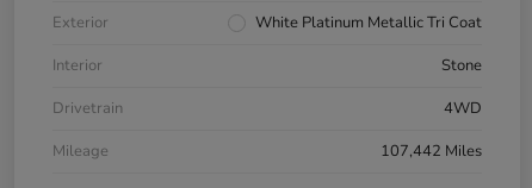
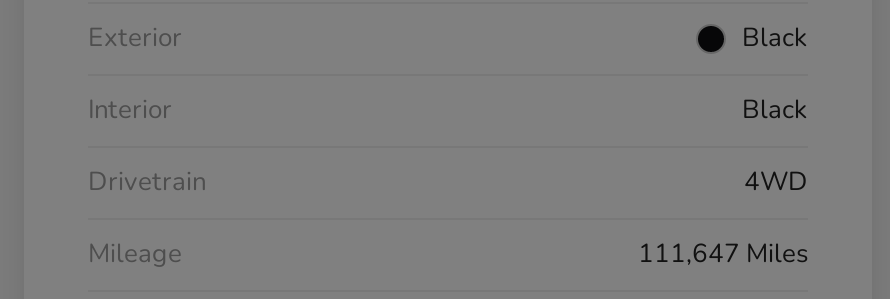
- White Platinum Metallic Tri Coat
+ Black

- Stone
+ Black

- 107,442 Miles
+ 111,647 Miles
